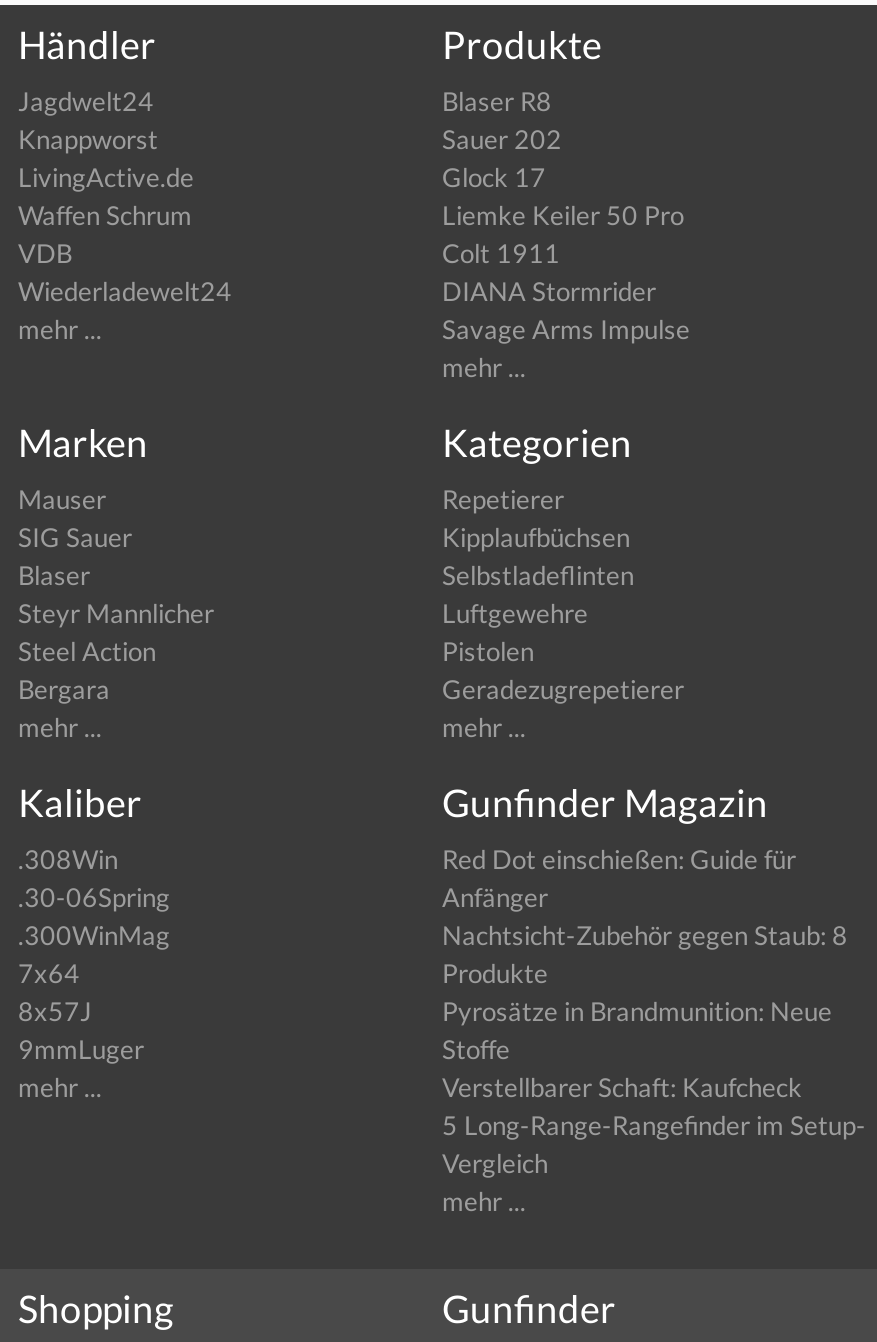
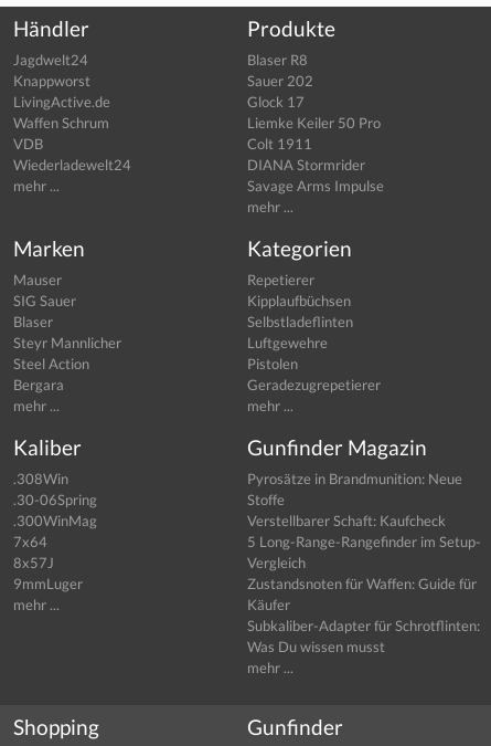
- Red Dot einschießen: Guide für
- Anfänger
- Nachtsicht-Zubehör gegen Staub: 8
- Produkte

moved up: Pyrosätze in Brandmunition: Neue | Stoffe | Verstellbarer Schaft: Kaufcheck | 5 Long-Range-Rangefinder im Setup- | Vergleich

+ Zustandsnoten für Waffen: Guide für
+ Käufer
+ Subkaliber-Adapter für Schrotflinten:
+ Was Du wissen musst
